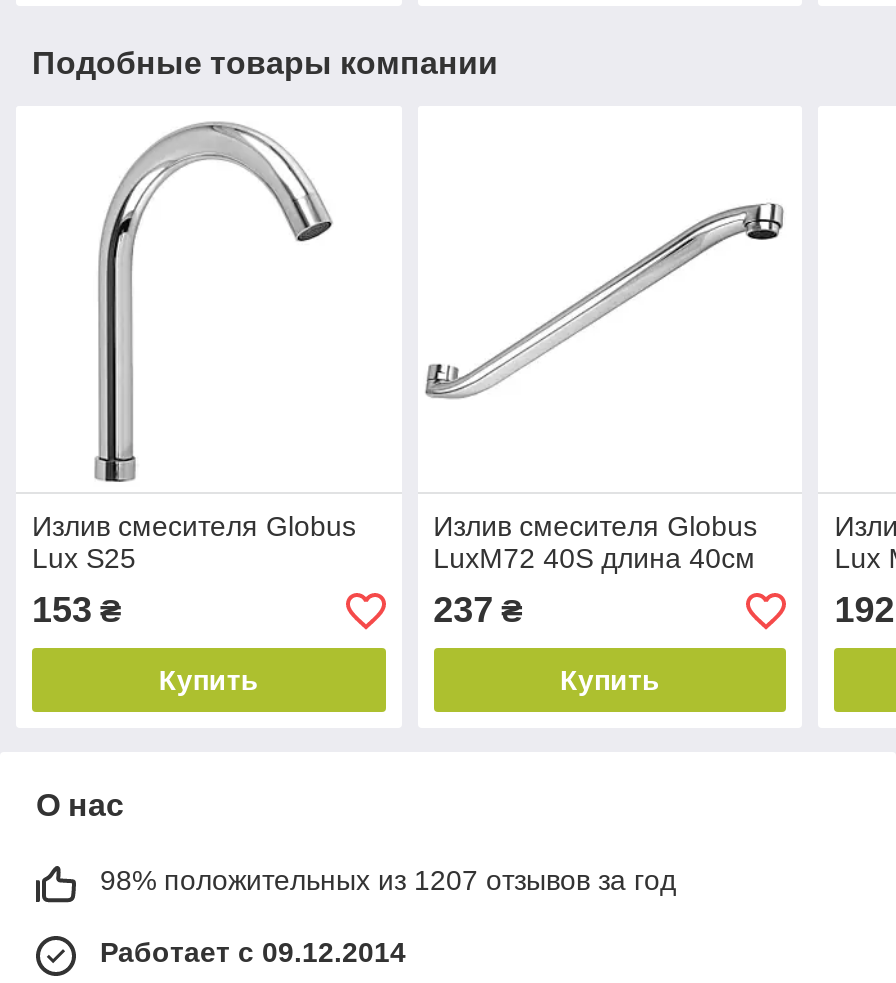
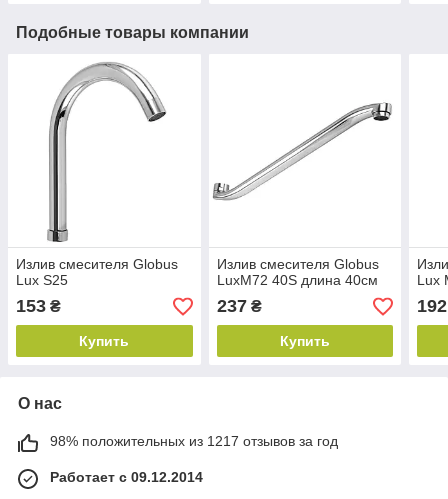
- 98% положительных из 1207 отзывов за год
+ 98% положительных из 1217 отзывов за год
